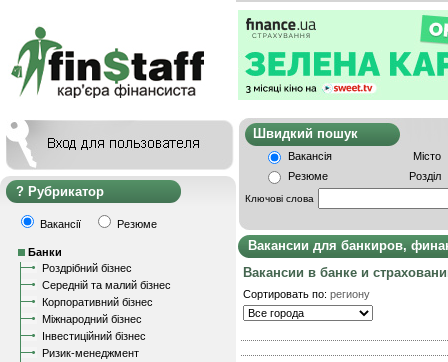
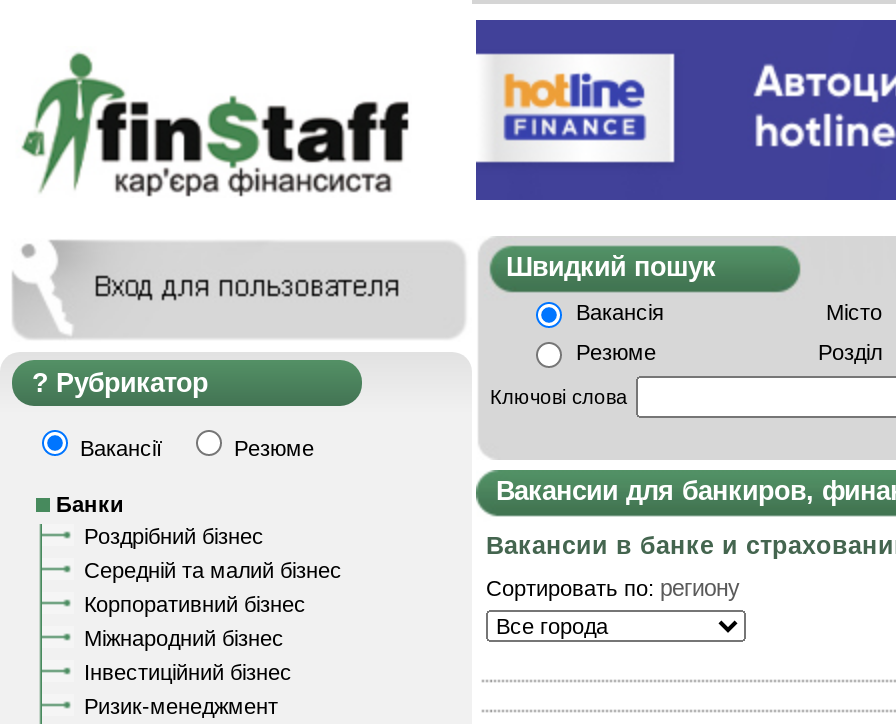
- [image]
+ [image]
